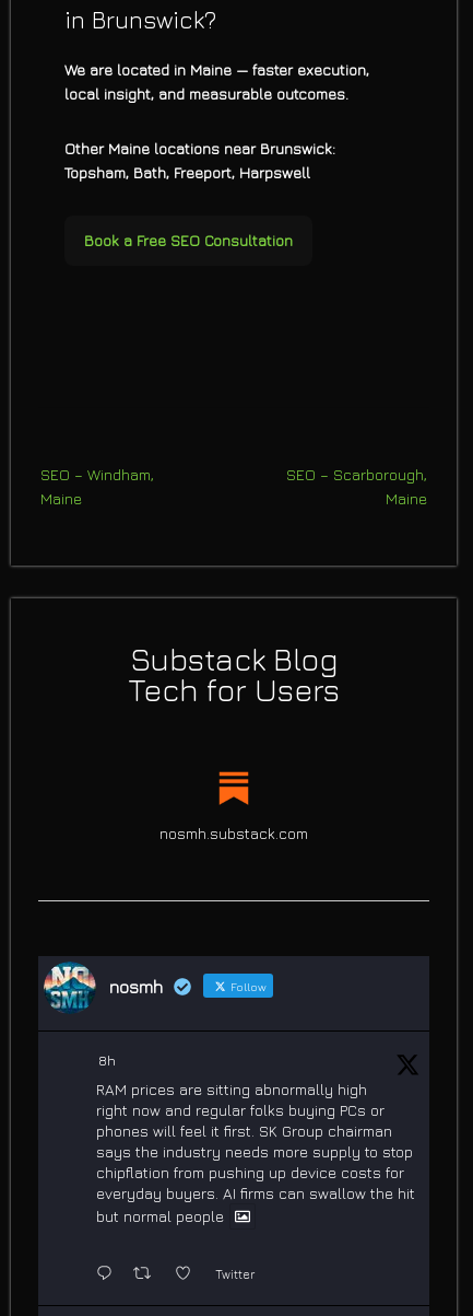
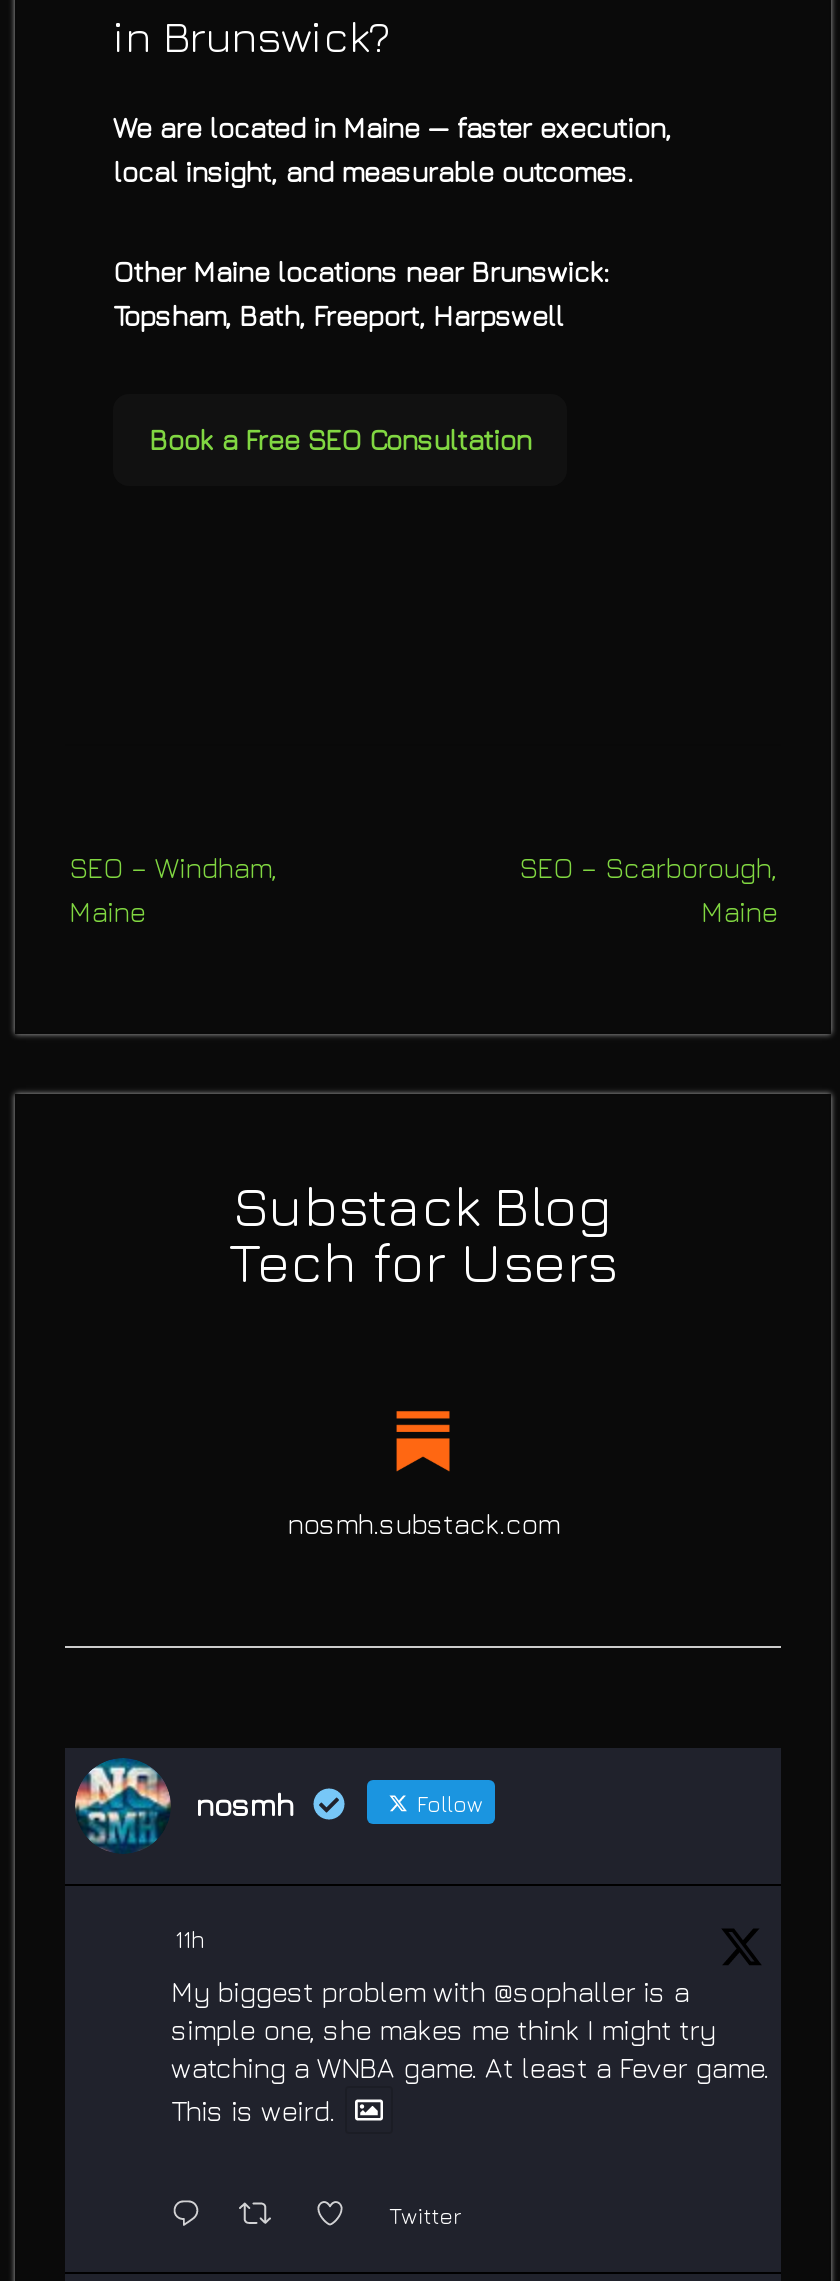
- 8h
+ 11h

- RAM prices are sitting abnormally high
- right now and regular folks buying PCs or
- phones will feel it first. SK Group chairman
- says the industry needs more supply to stop
- chipflation from pushing up device costs for
- everyday buyers. AI firms can swallow the hit
- but normal people
+ My biggest problem with @sophaller is a
+ simple one, she makes me think I might try
+ watching a WNBA game. At least a Fever game.
+ This is weird.
